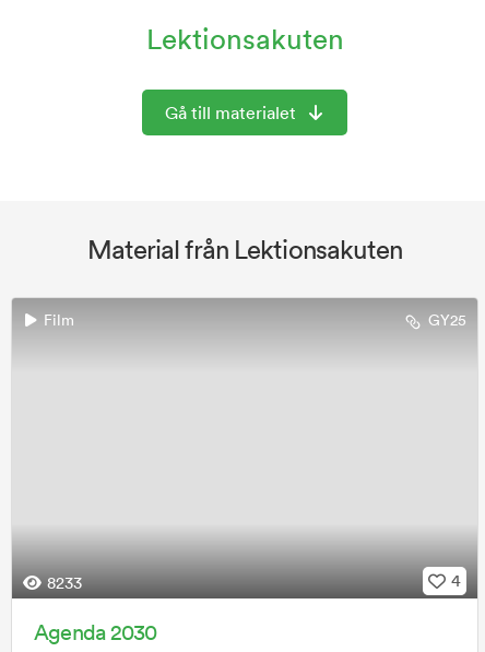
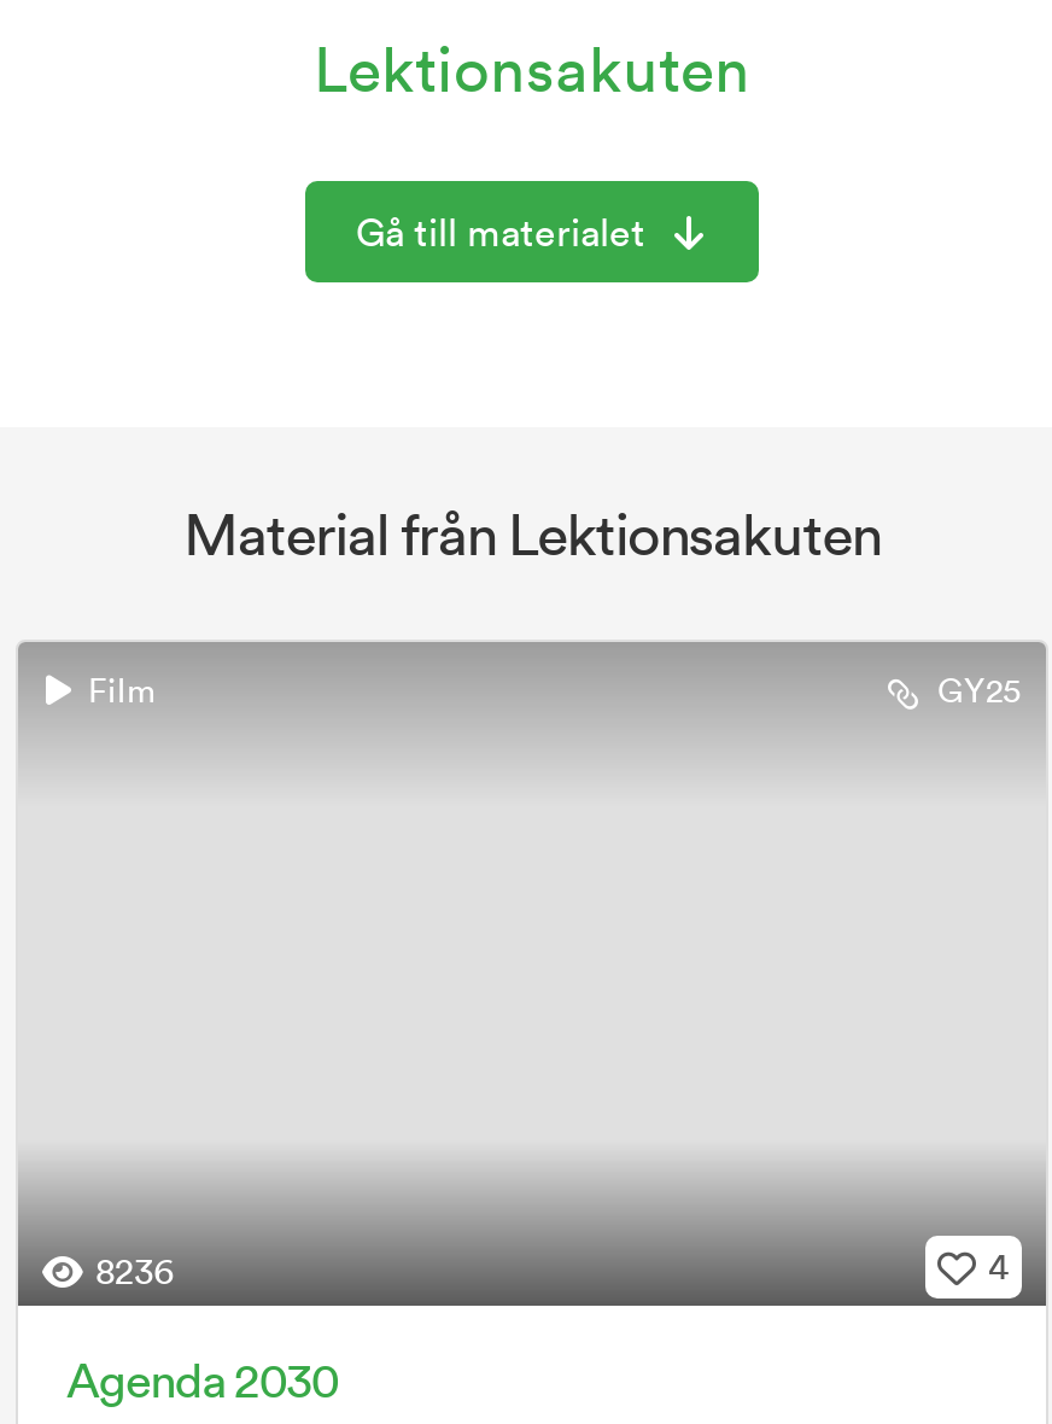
- 8233
+ 8236
